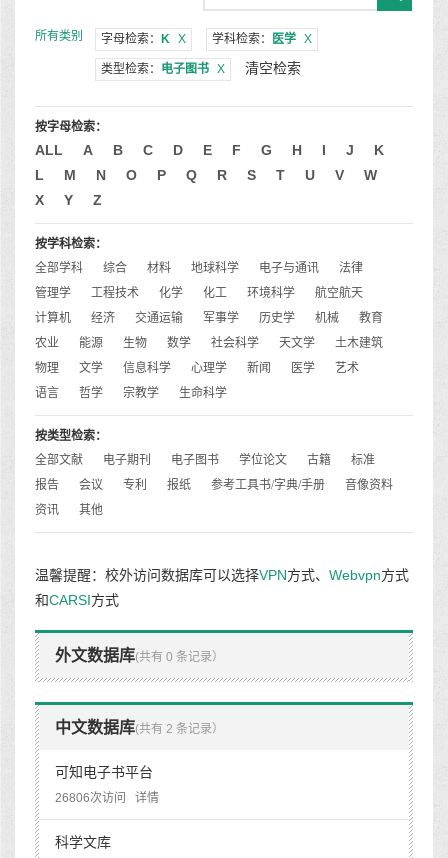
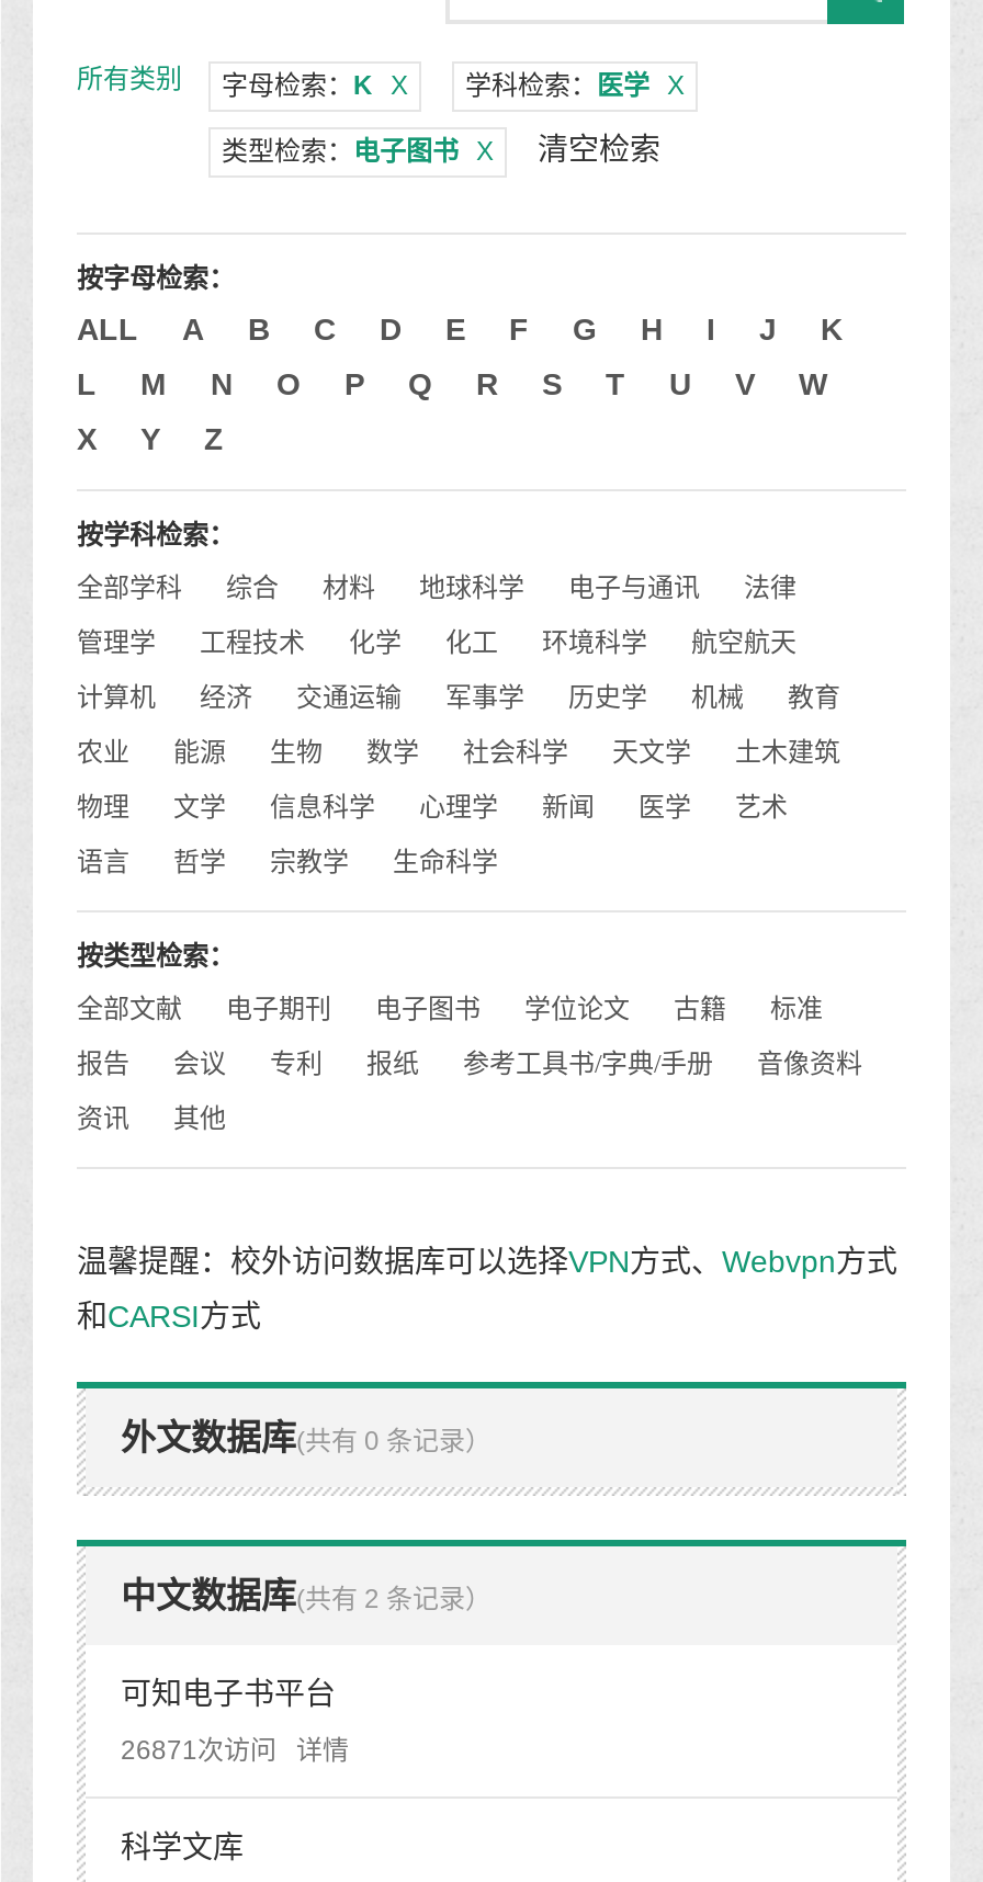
- 26806次访问 详情
+ 26871次访问 详情
